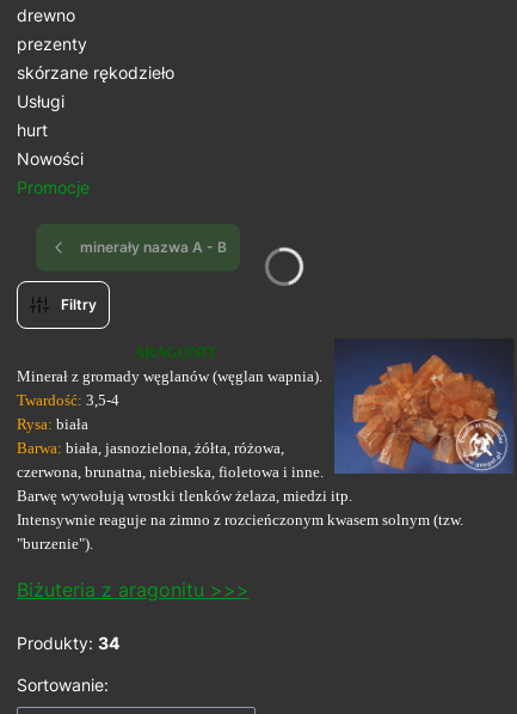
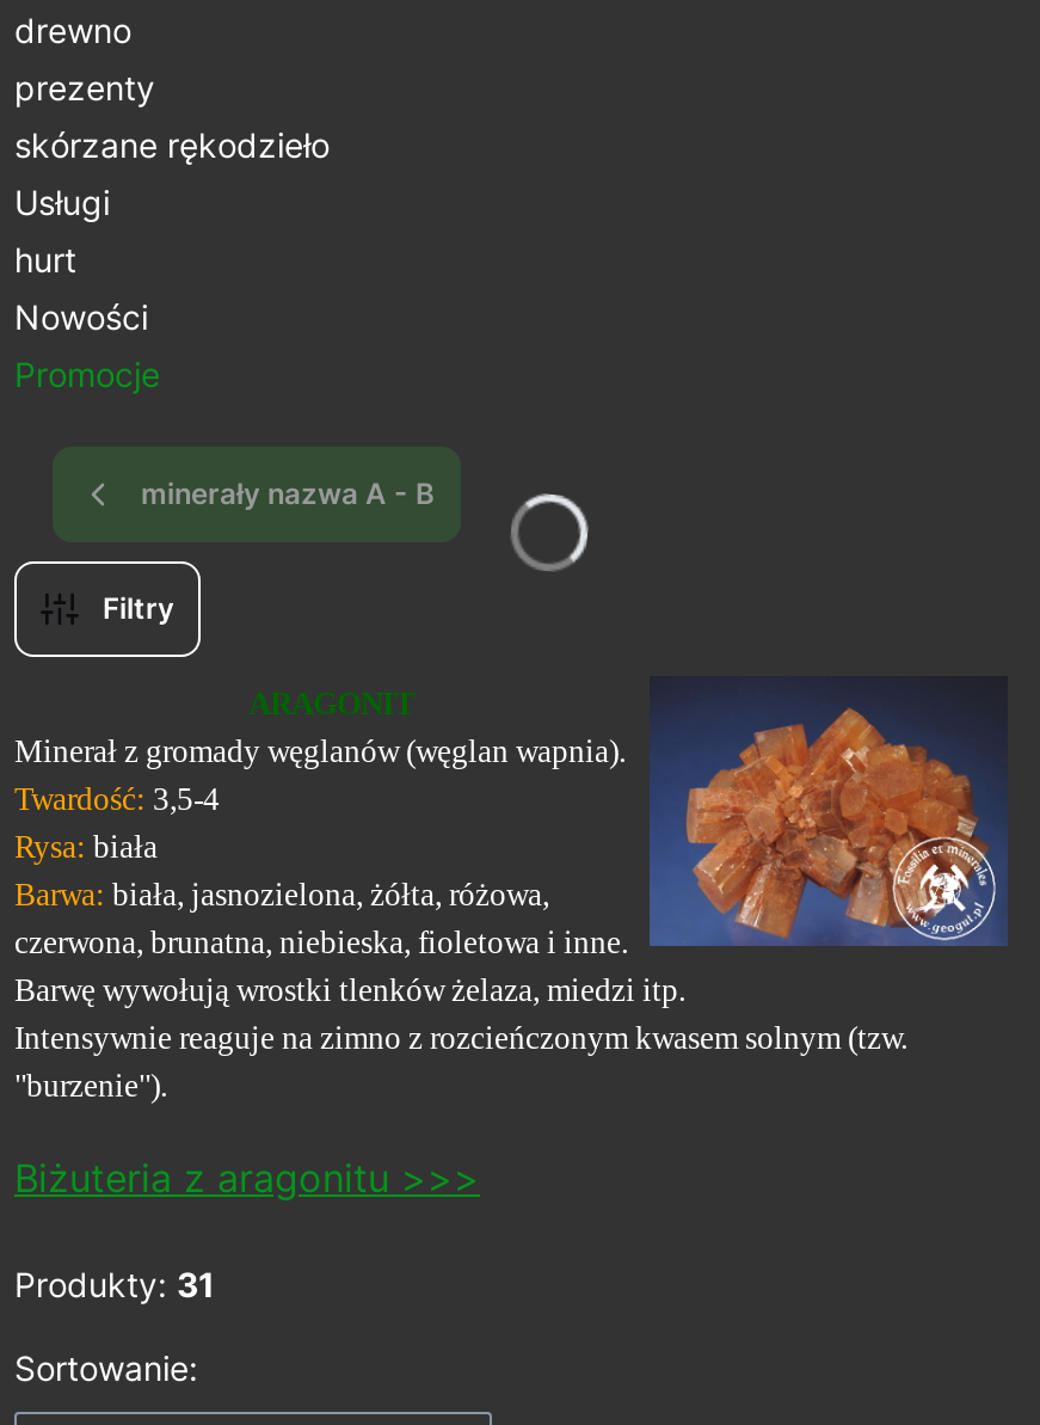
- Produkty: 34
+ Produkty: 31
